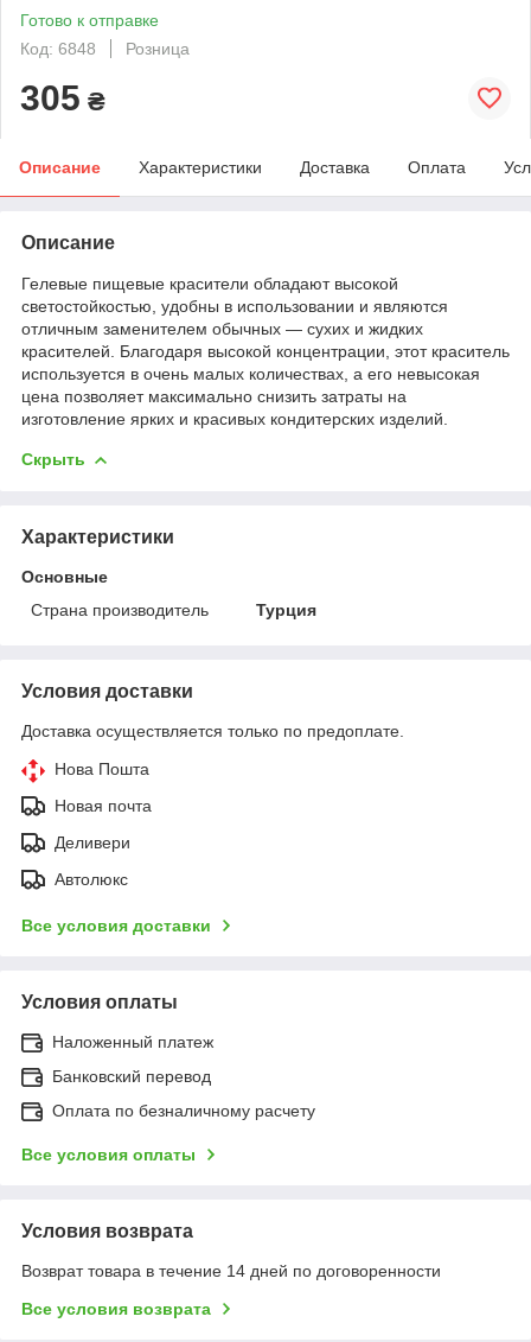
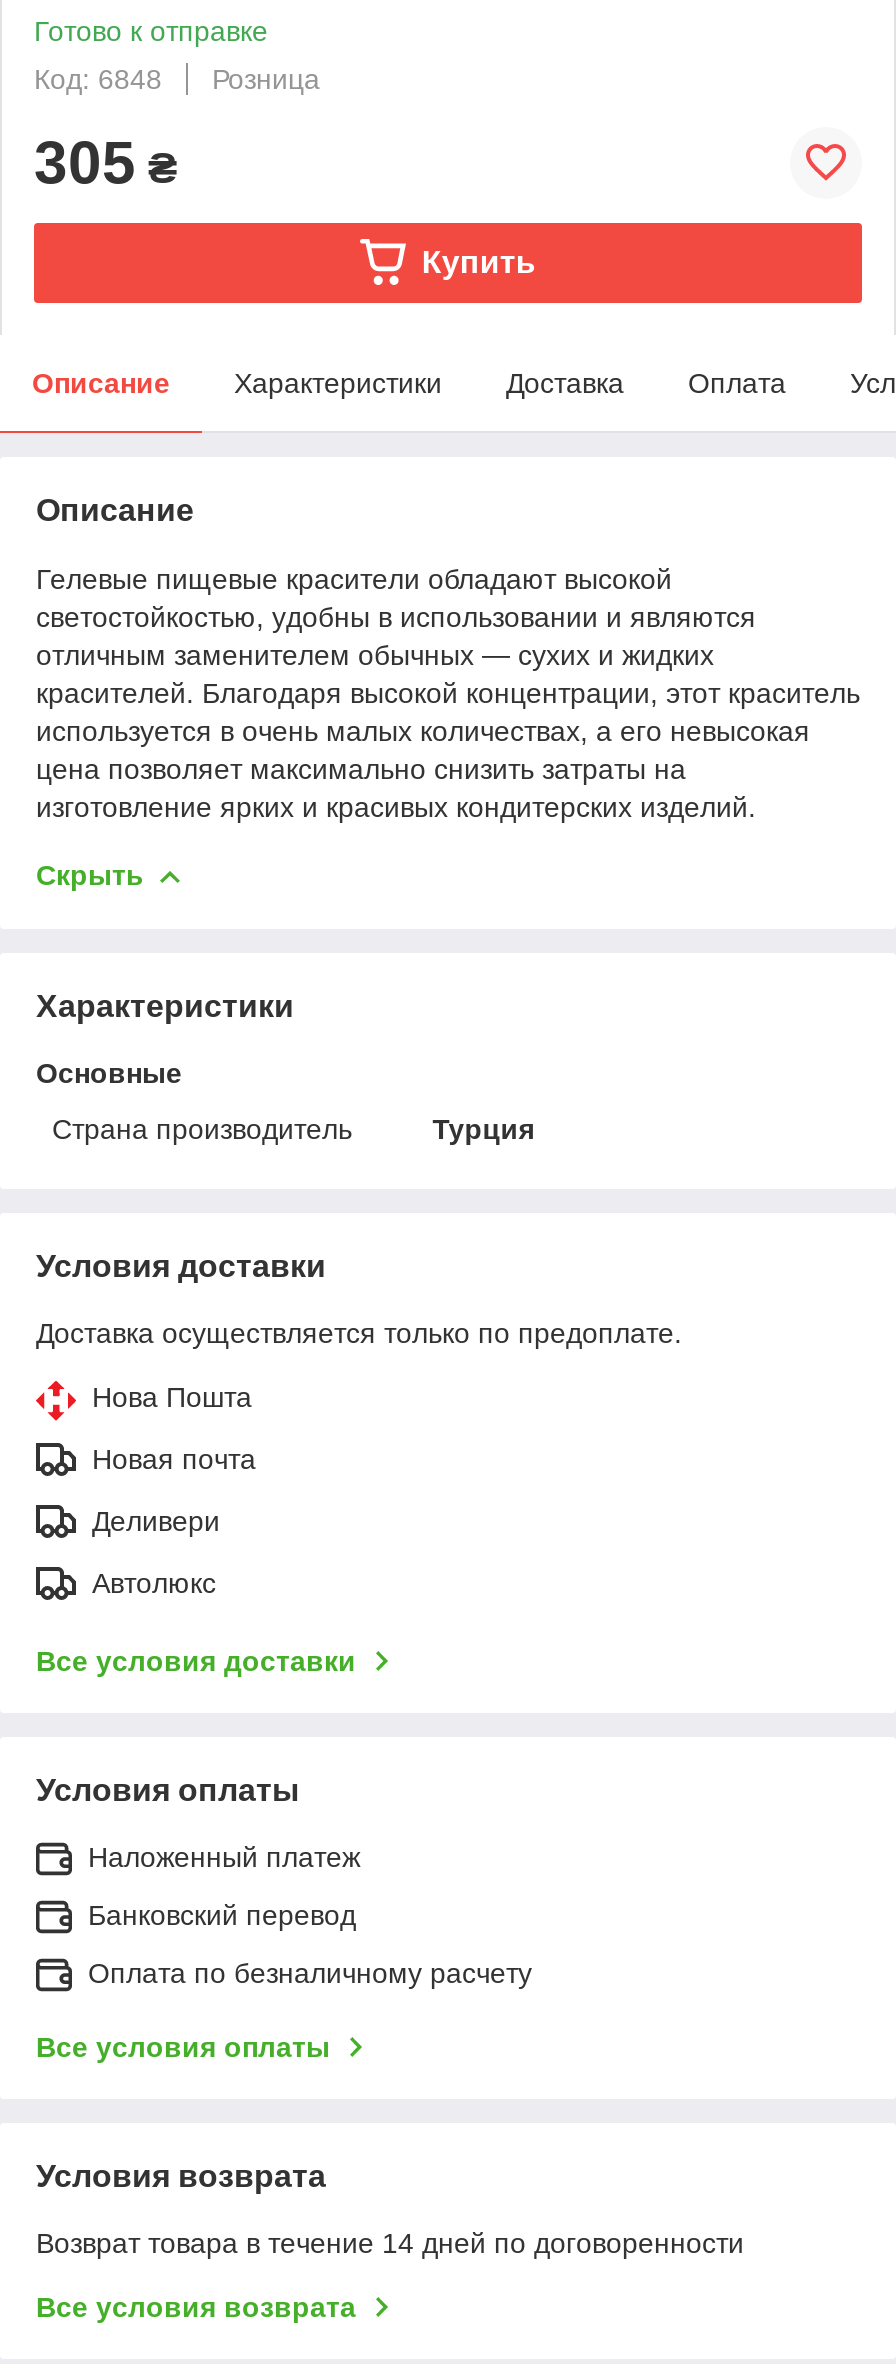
+ Купить
